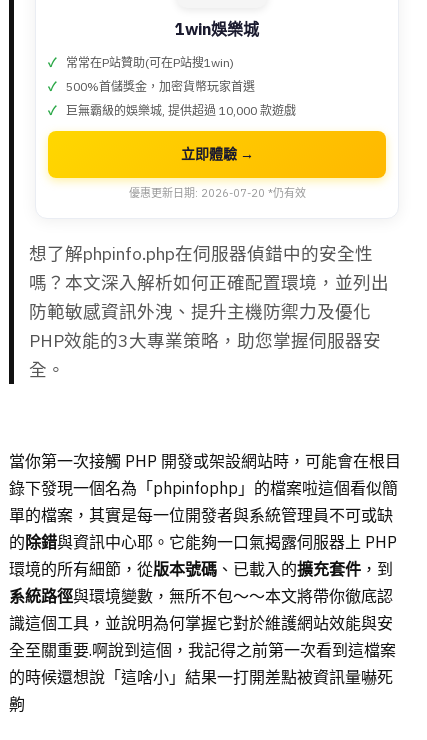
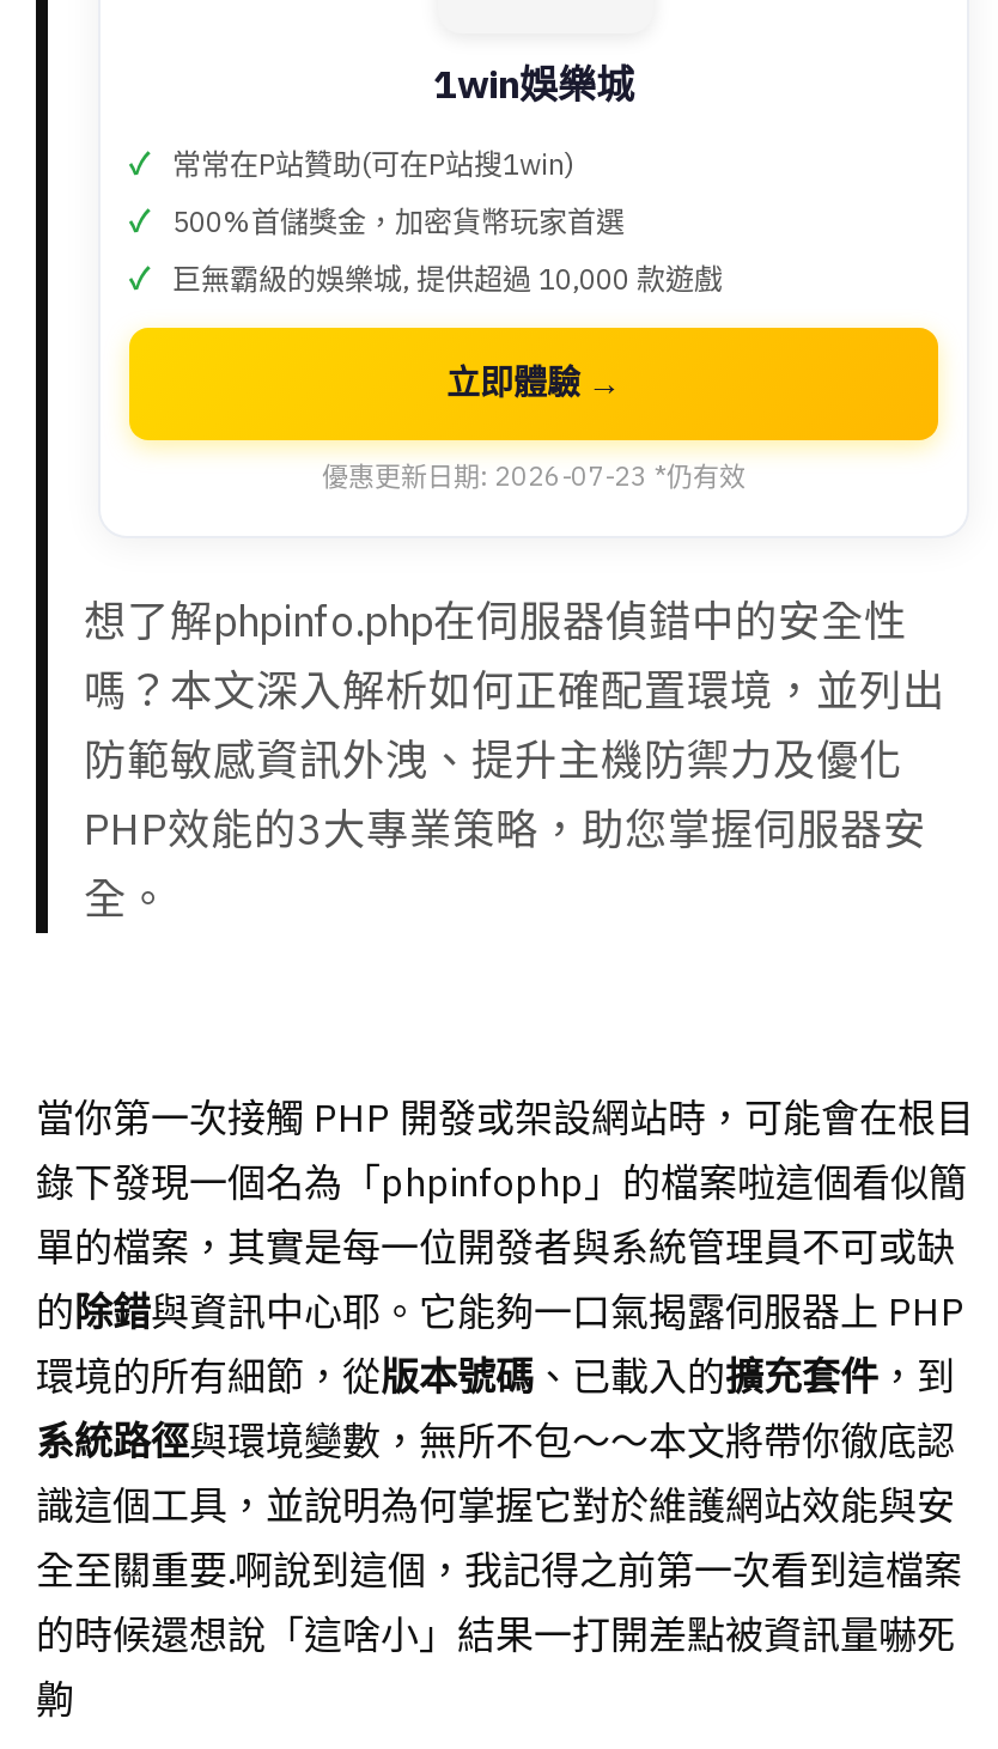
- 優惠更新日期: 2026-07-20 *仍有效
+ 優惠更新日期: 2026-07-23 *仍有效
